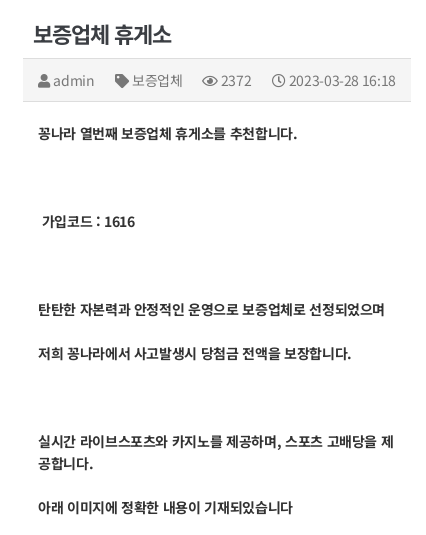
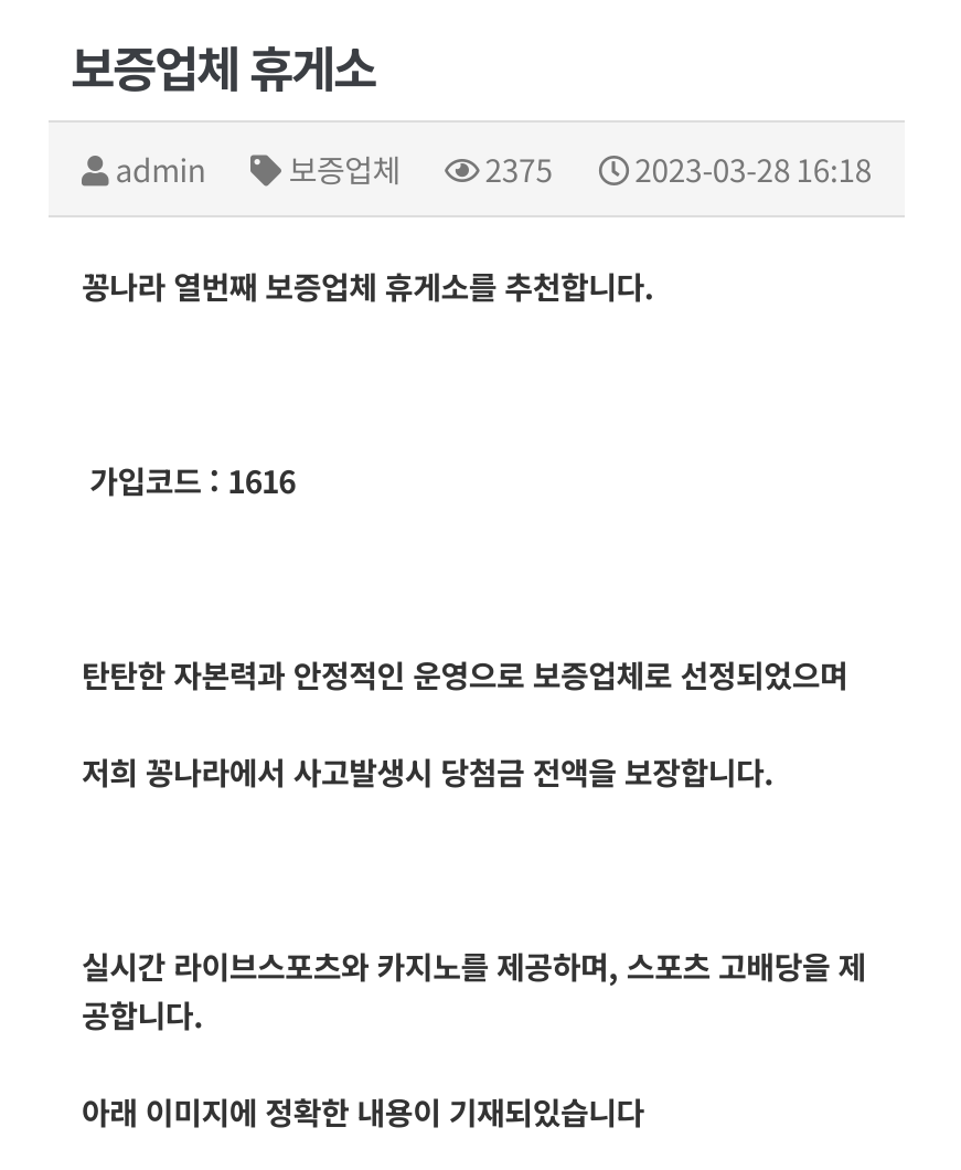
- admin 보증업체 2372 2023-03-28 16:18
+ admin 보증업체 2375 2023-03-28 16:18
